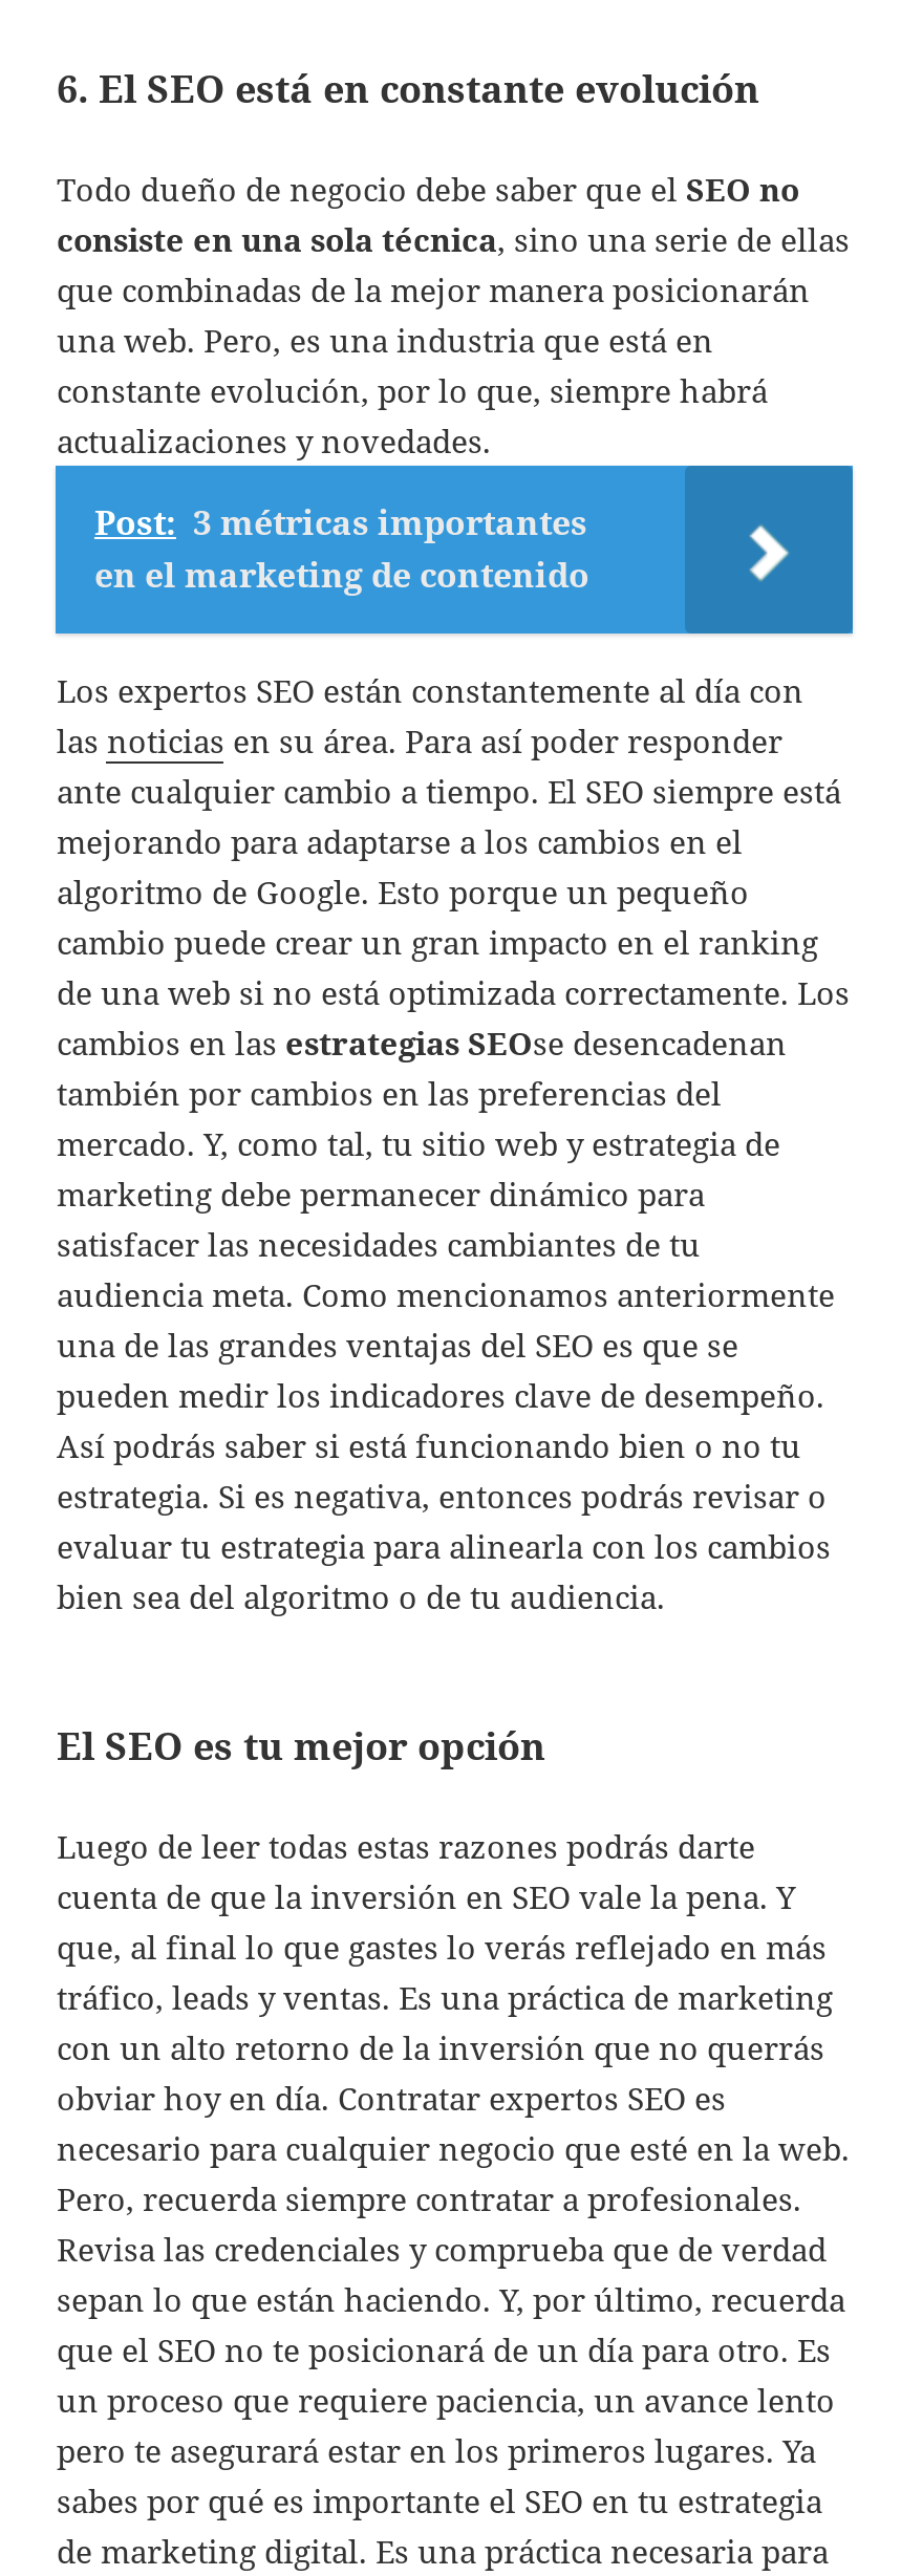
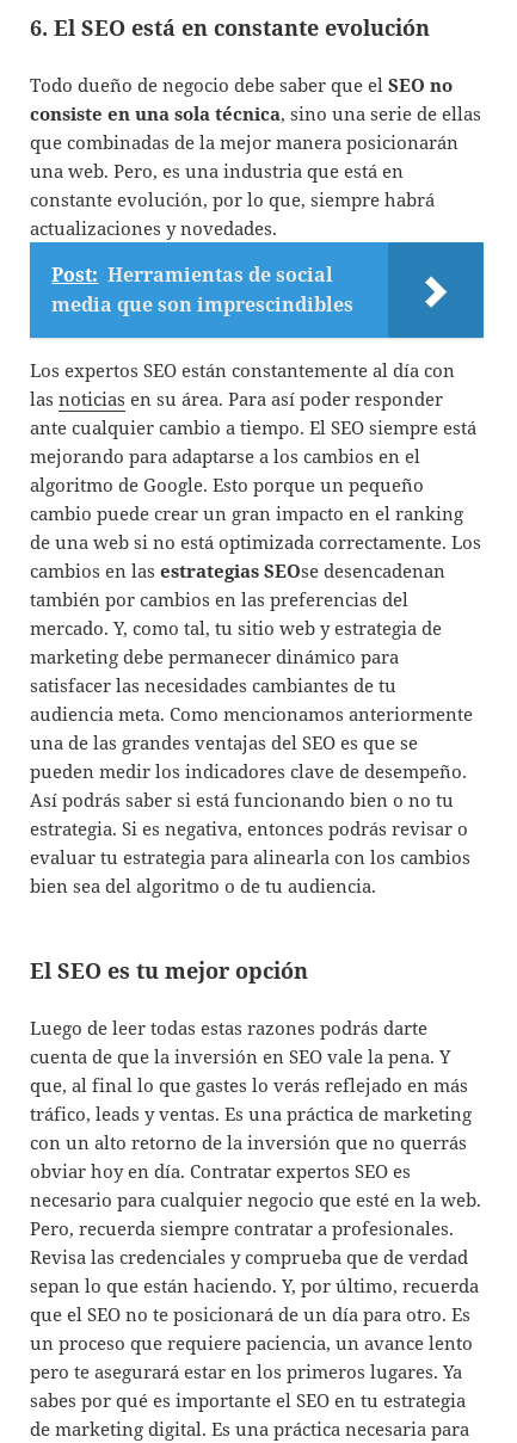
- Post: 3 métricas importantes
- en el marketing de contenido
+ Post: Herramientas de social
+ media que son imprescindibles
